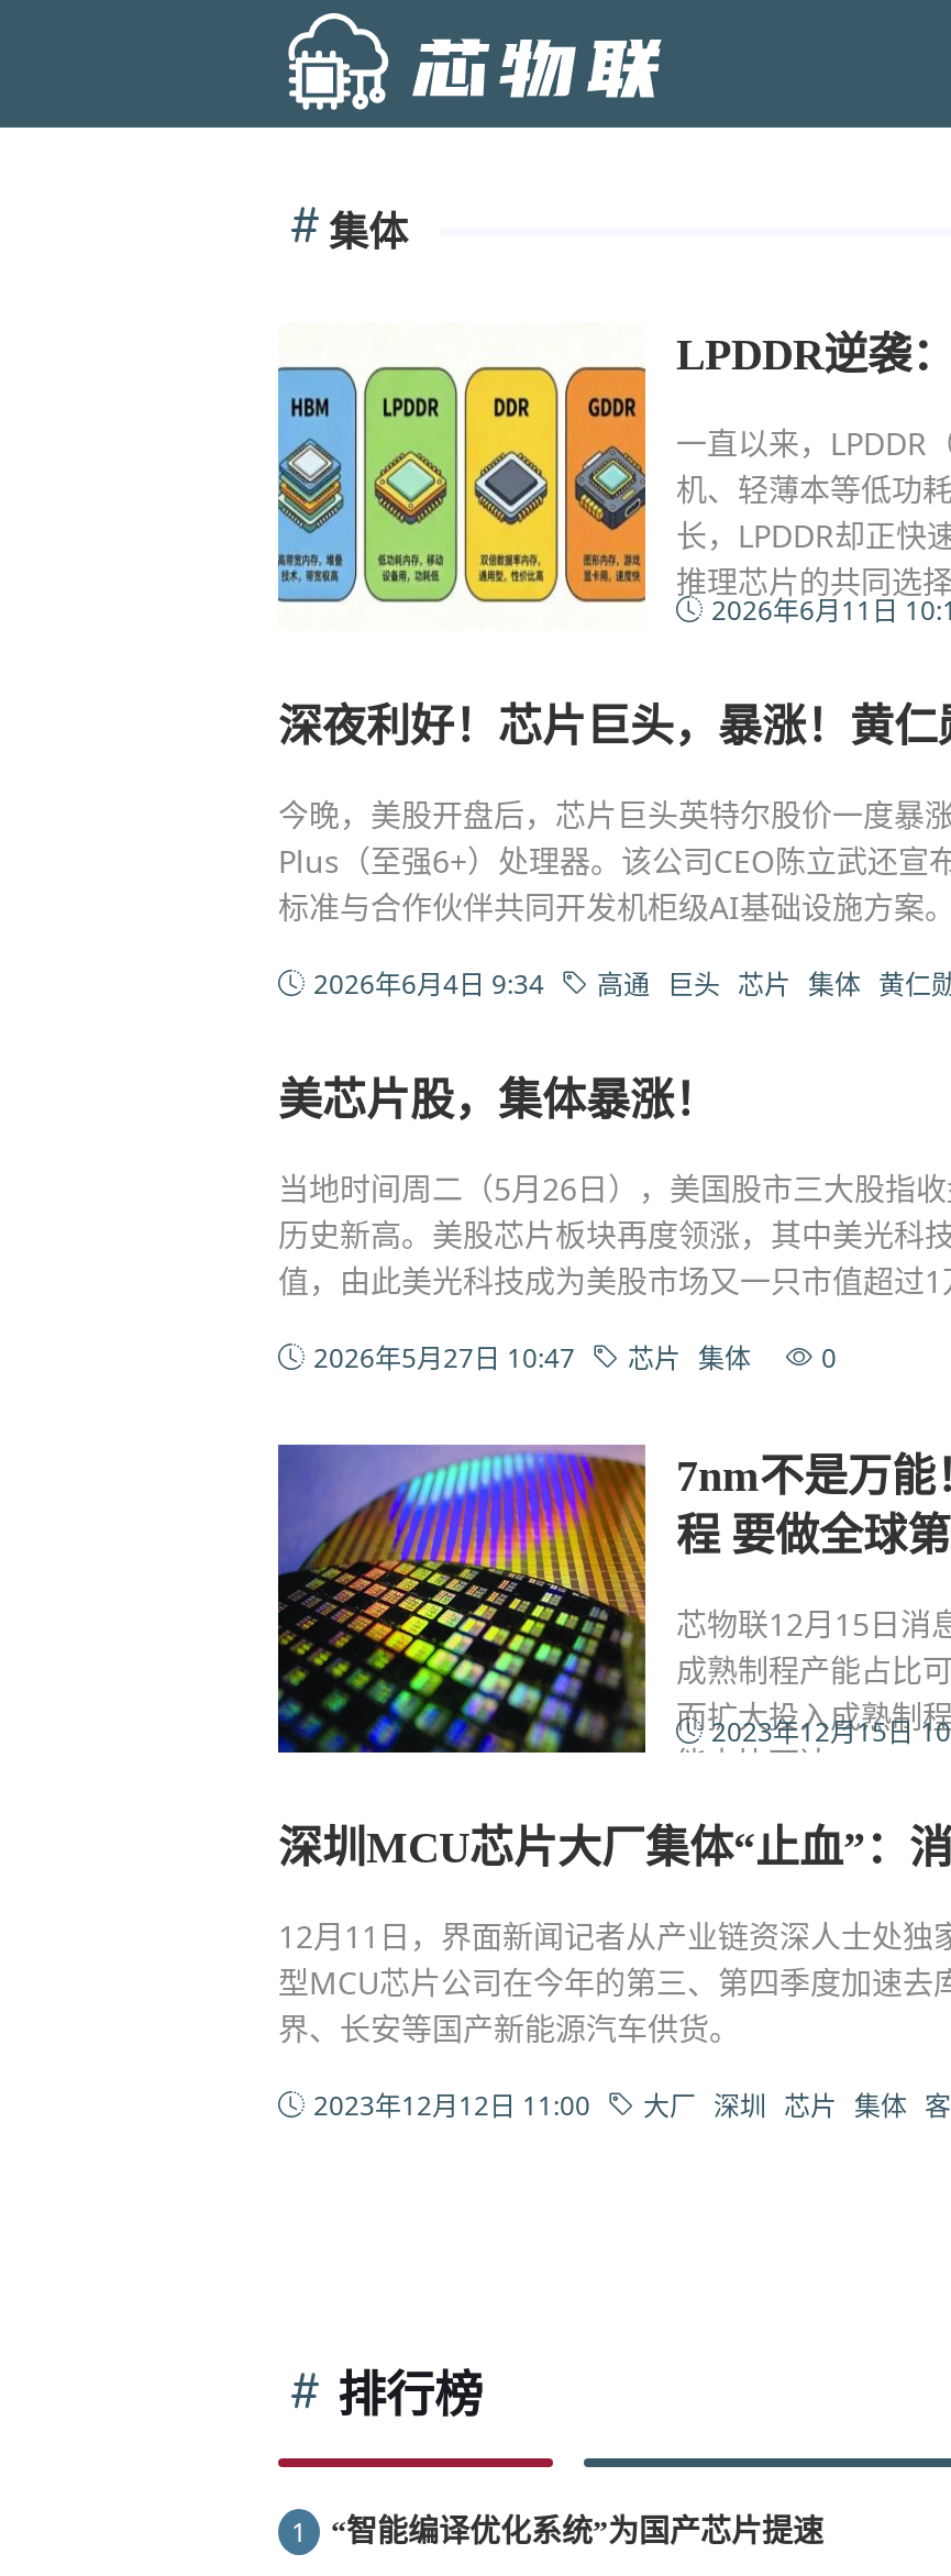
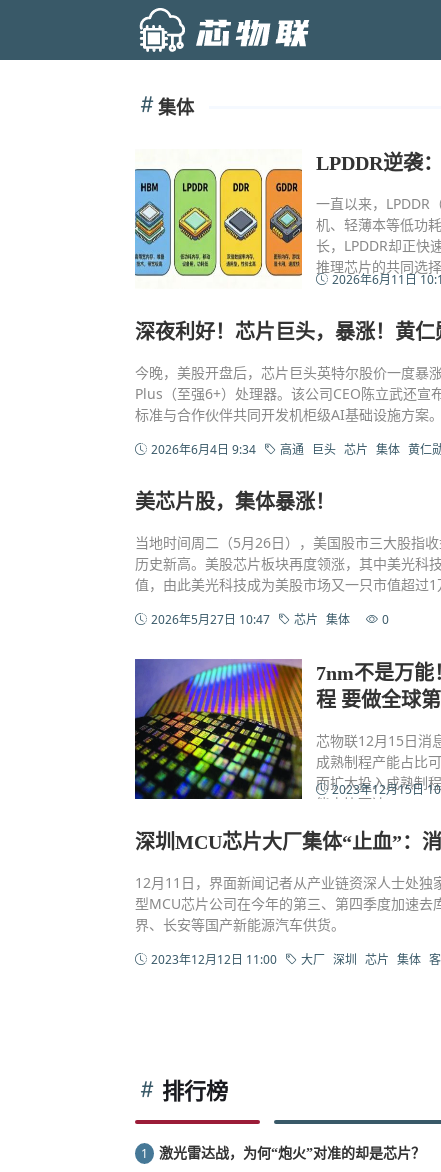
- “智能编译优化系统”为国产芯片提速
+ 激光雷达战，为何“炮火”对准的却是芯片？
